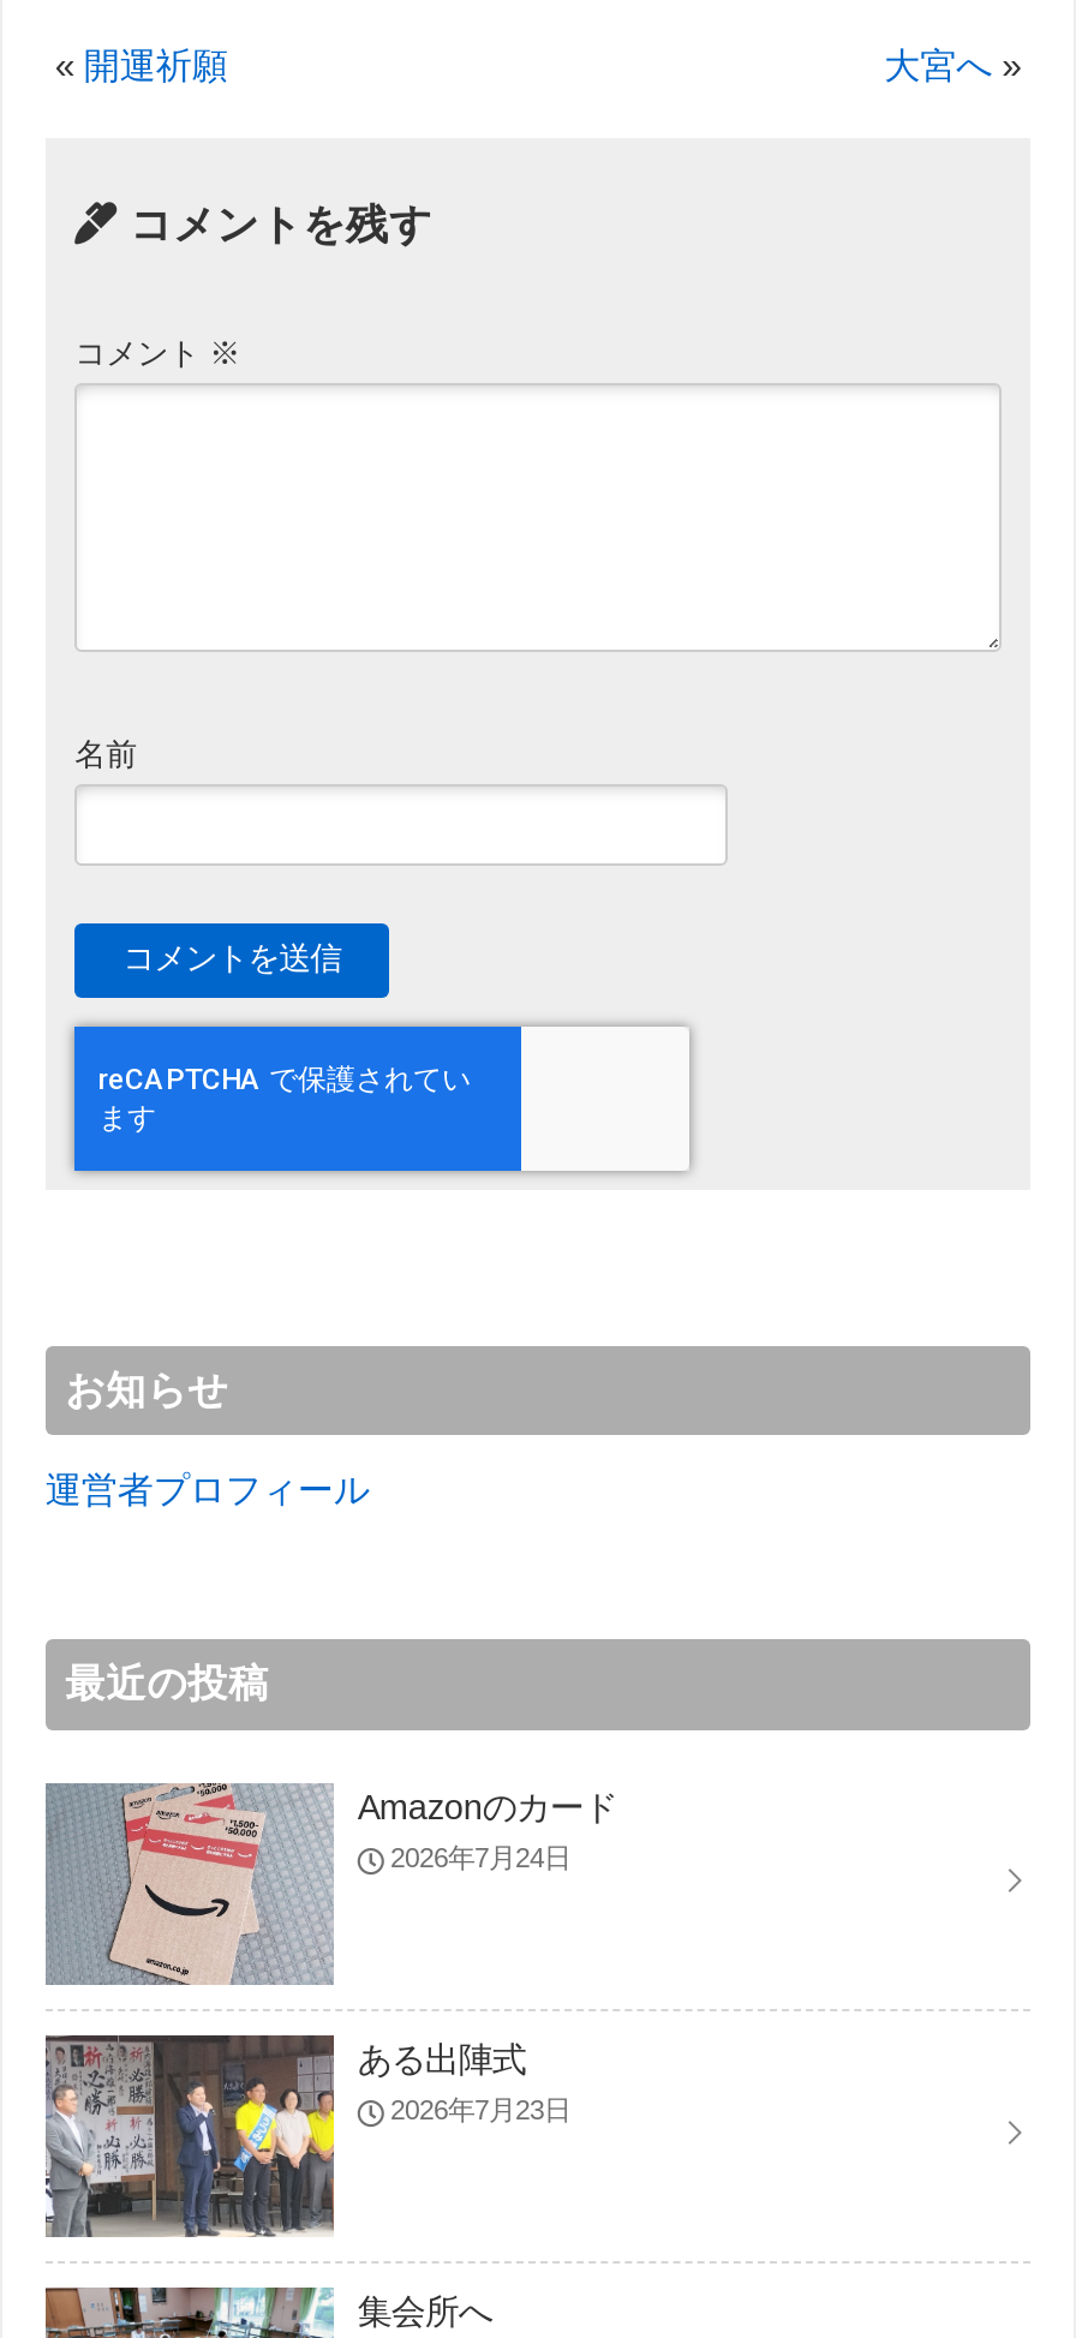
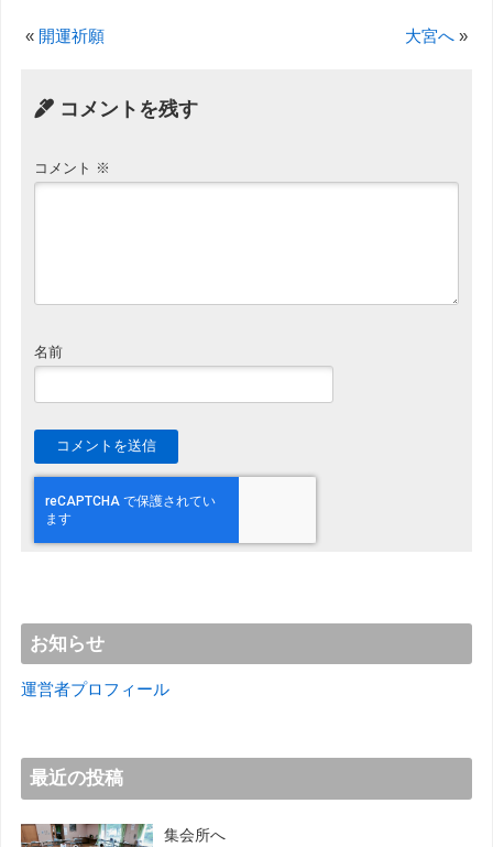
- [image]
- Amazonのカード
- 2026年7月24日

- [image]
- ある出陣式
- 2026年7月23日
